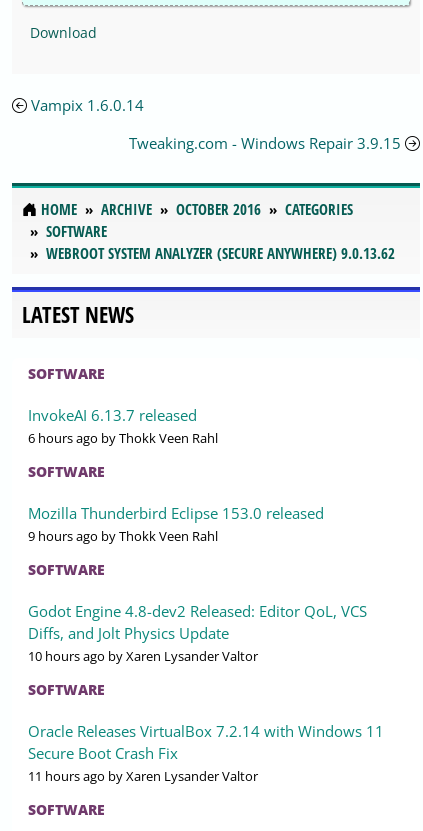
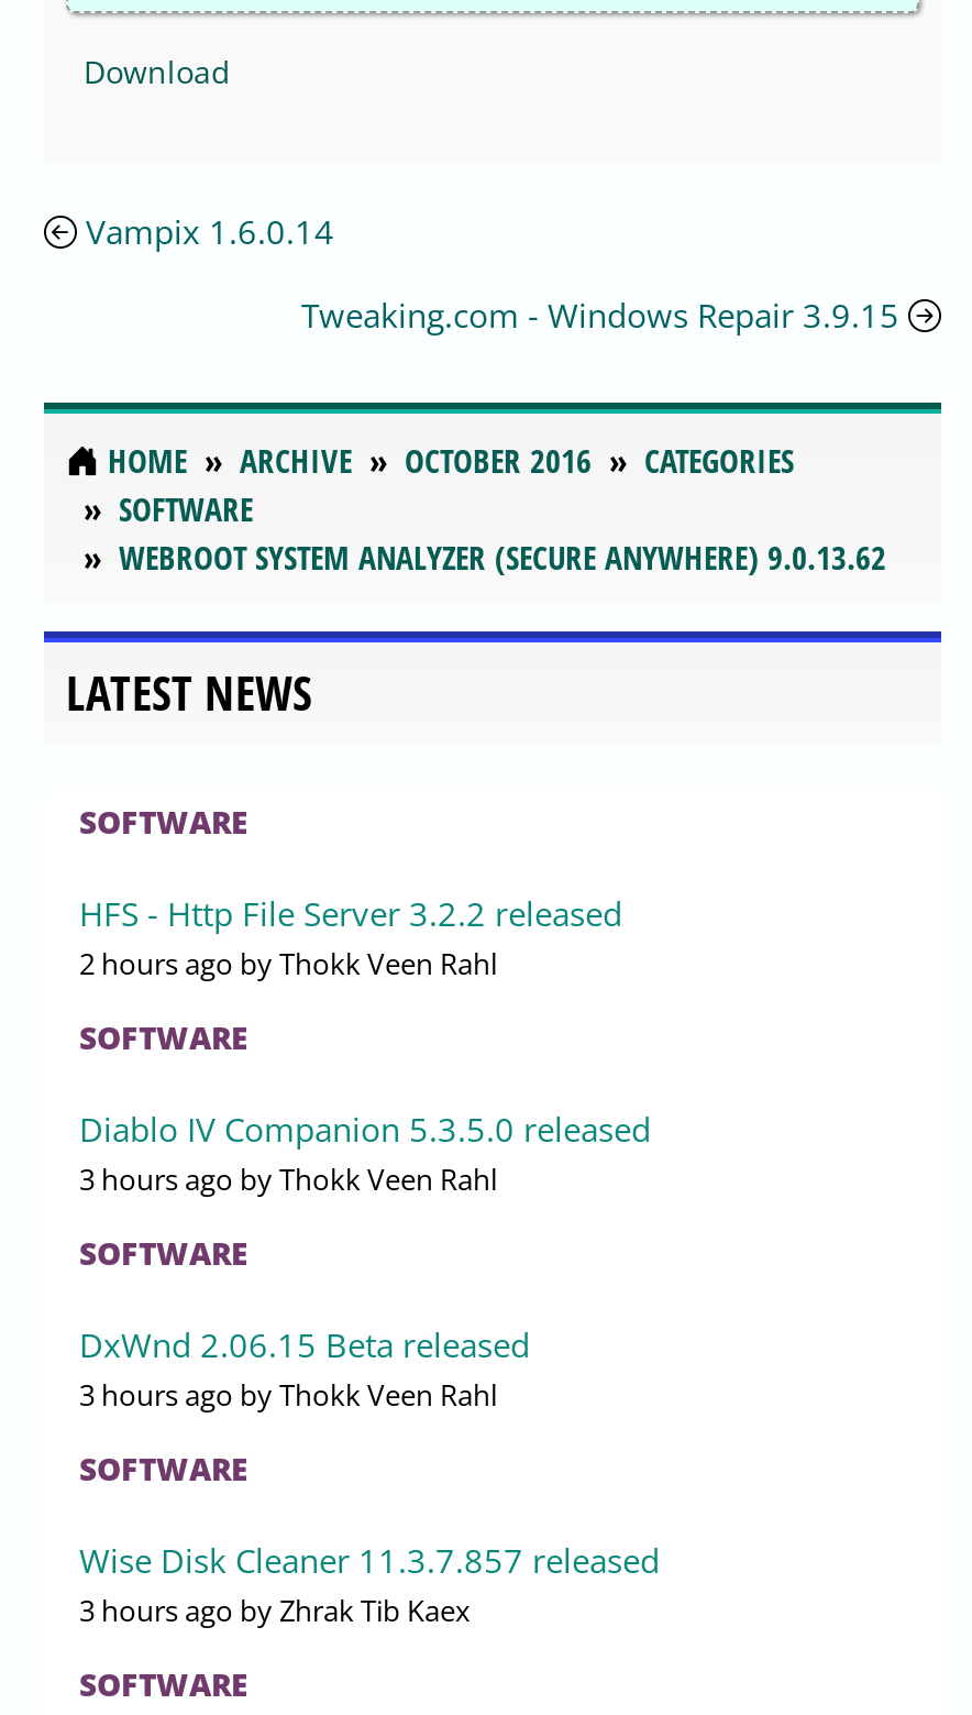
- InvokeAI 6.13.7 released
- 6 hours ago by Thokk Veen Rahl
+ HFS - Http File Server 3.2.2 released
+ 2 hours ago by Thokk Veen Rahl

- Mozilla Thunderbird Eclipse 153.0 released
+ Diablo IV Companion 5.3.5.0 released

- 9 hours ago by Thokk Veen Rahl
+ 3 hours ago by Thokk Veen Rahl

- Godot Engine 4.8-dev2 Released: Editor QoL, VCS
- Diffs, and Jolt Physics Update
- 10 hours ago by Xaren Lysander Valtor
+ DxWnd 2.06.15 Beta released
+ 3 hours ago by Thokk Veen Rahl

- Oracle Releases VirtualBox 7.2.14 with Windows 11
- Secure Boot Crash Fix
- 11 hours ago by Xaren Lysander Valtor
+ Wise Disk Cleaner 11.3.7.857 released
+ 3 hours ago by Zhrak Tib Kaex
